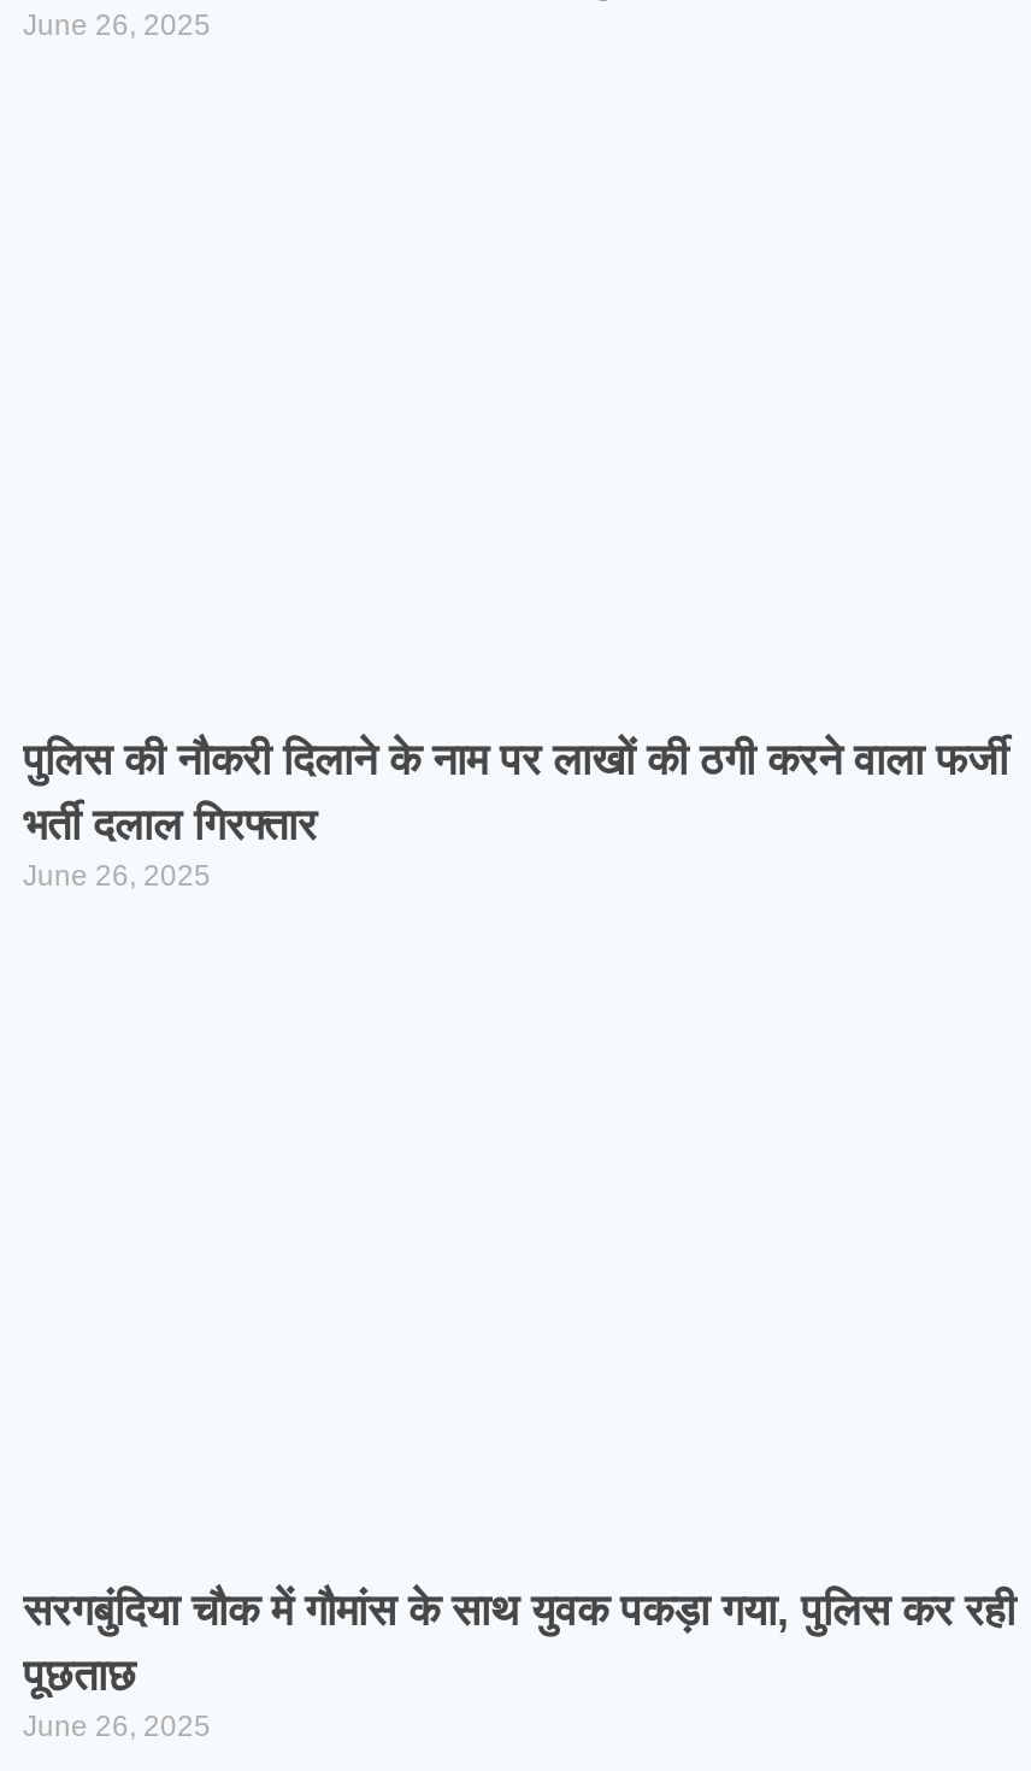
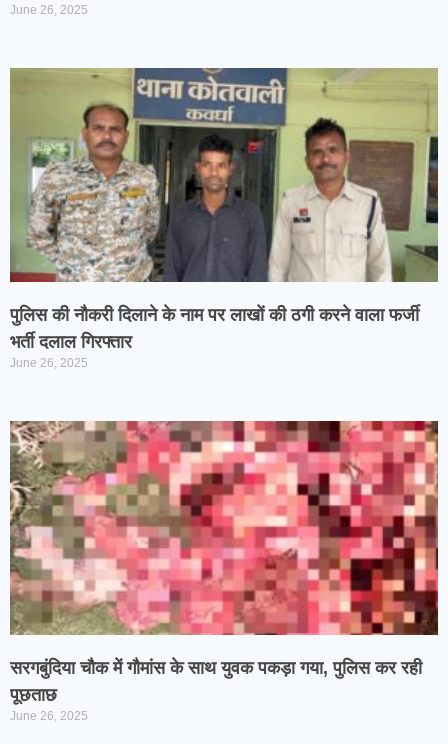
+ [image]

+ [image]
